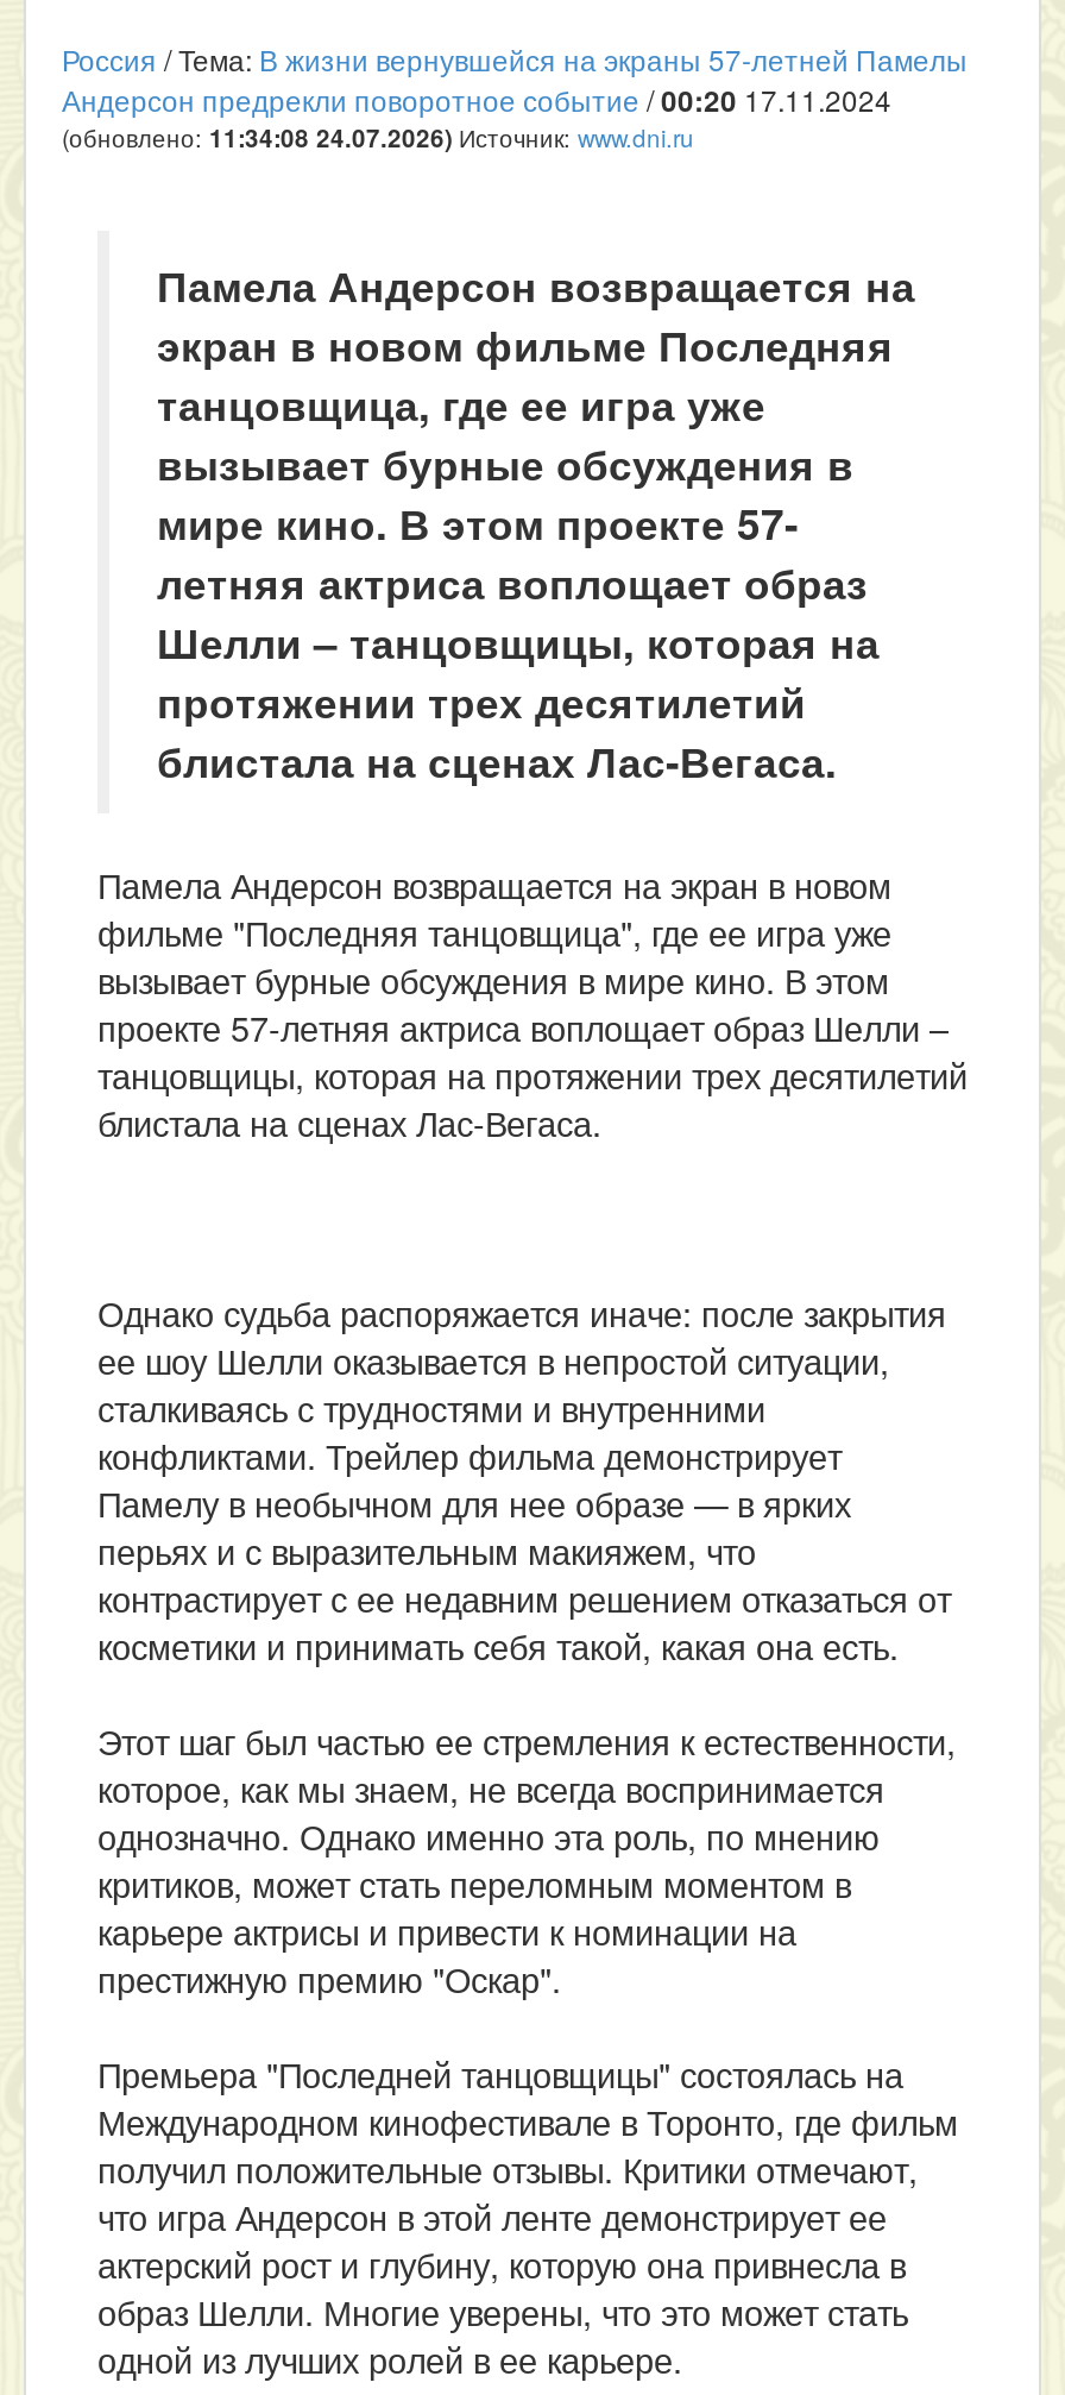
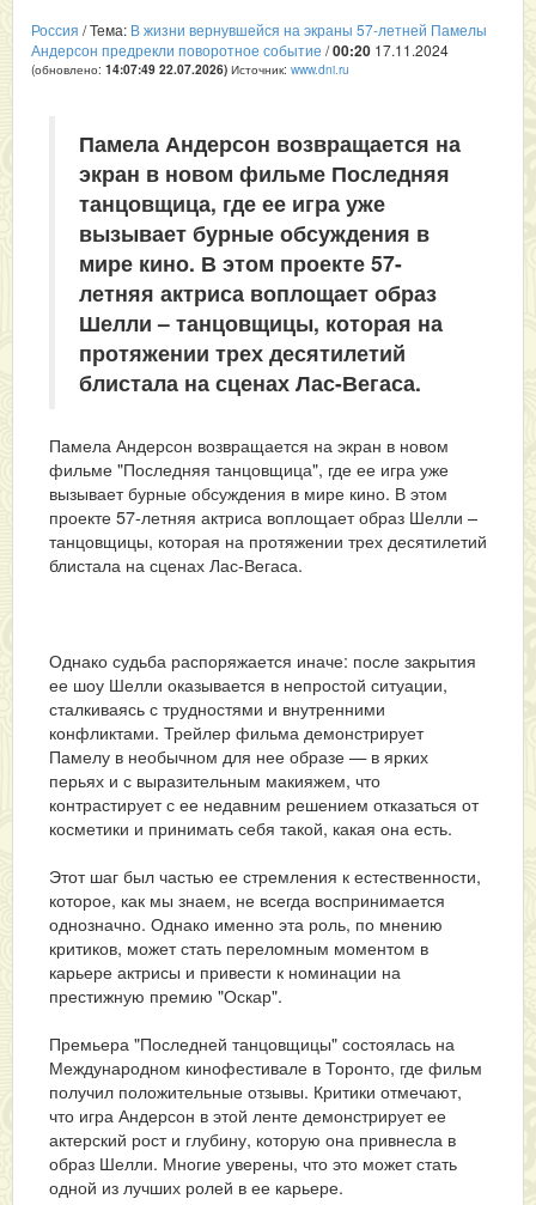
- (обновлено: 11:34:08 24.07.2026) Источник: www.dni.ru
+ (обновлено: 14:07:49 22.07.2026) Источник: www.dni.ru
